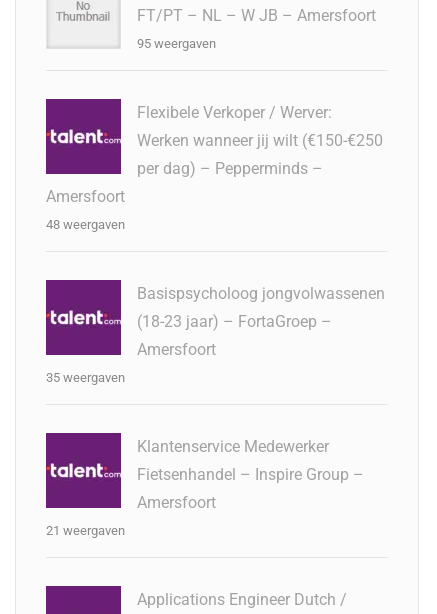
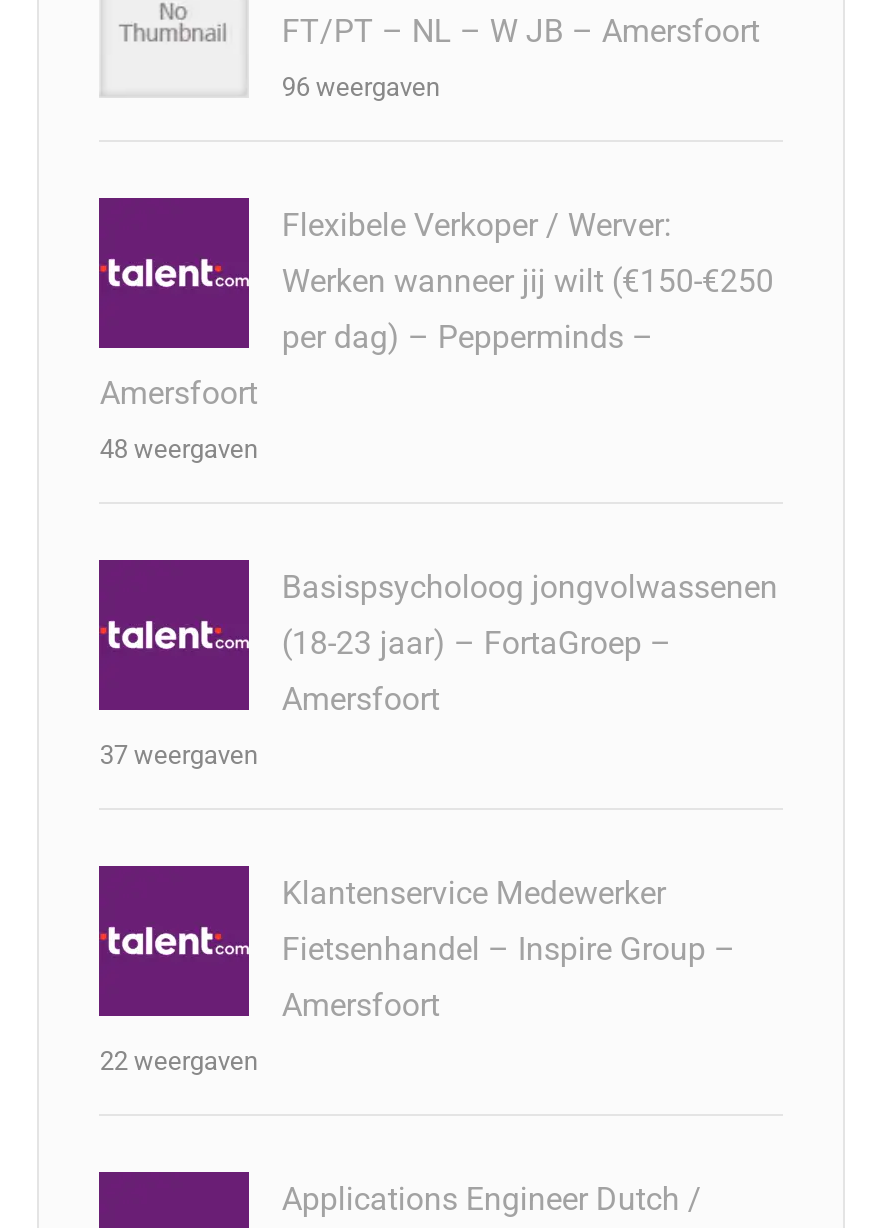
- 95 weergaven
+ 96 weergaven

- 35 weergaven
+ 37 weergaven

- 21 weergaven
+ 22 weergaven
